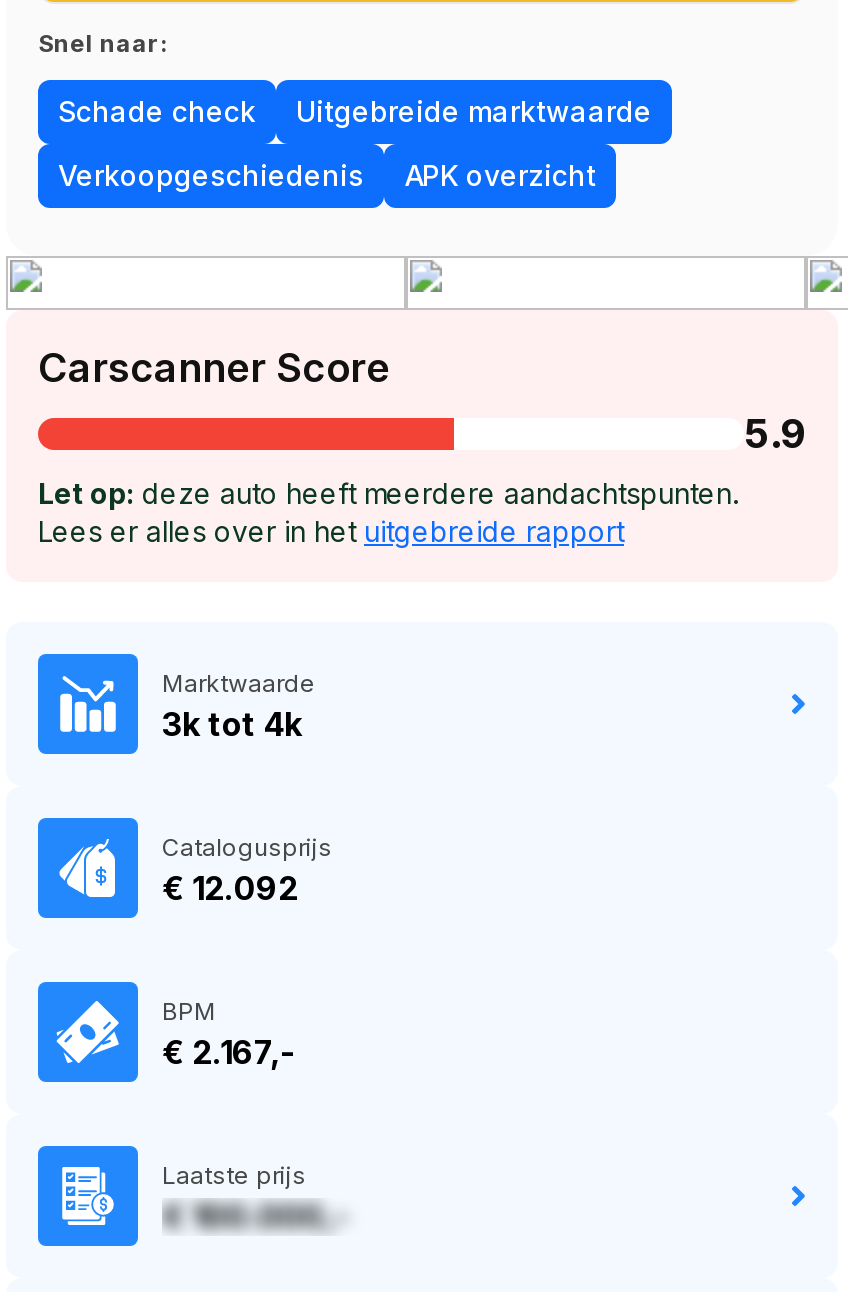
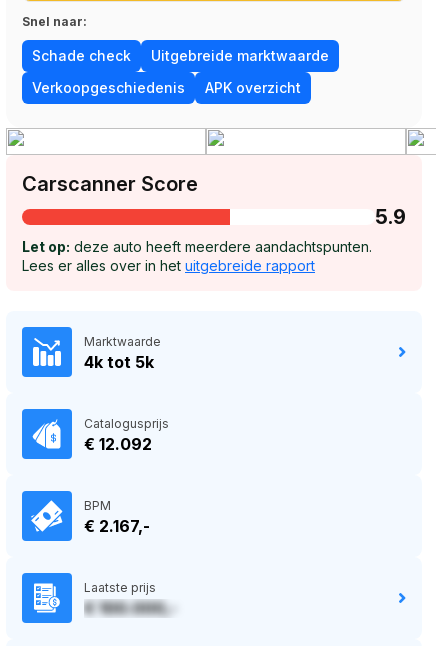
- 3k tot 4k
+ 4k tot 5k
